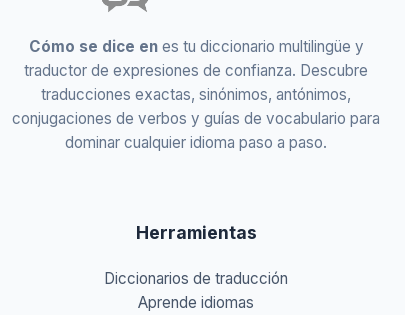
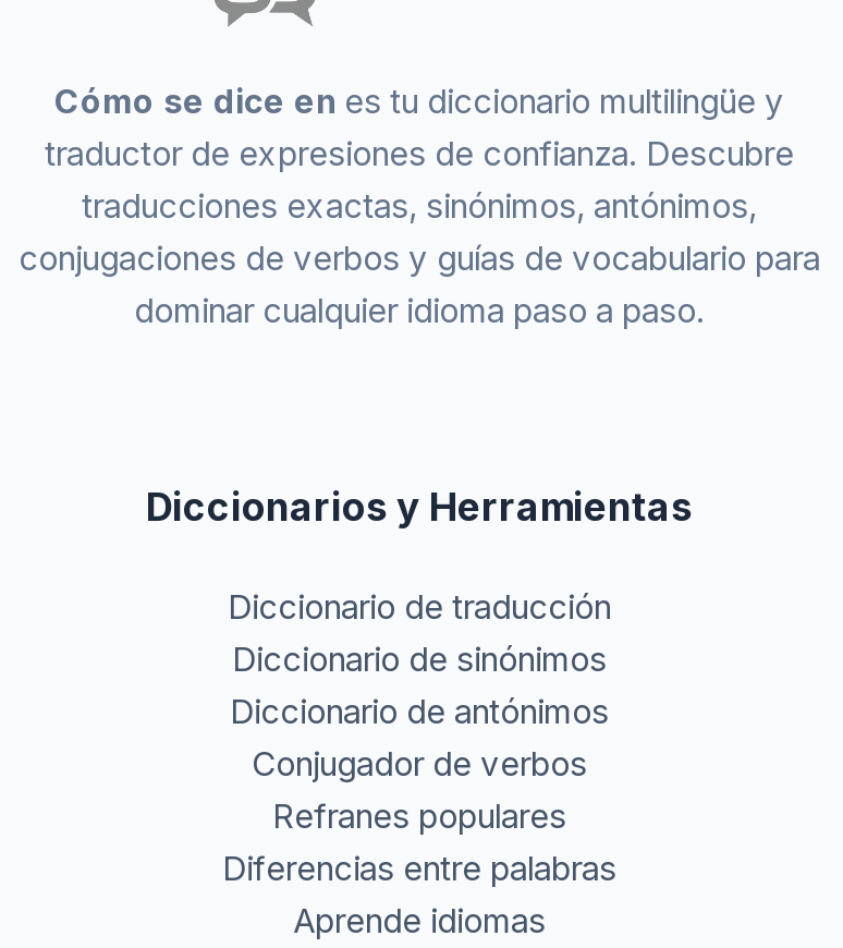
- Herramientas
+ Diccionarios y Herramientas

- Diccionarios de traducción
+ Diccionario de traducción
+ Diccionario de sinónimos
+ Diccionario de antónimos
+ Conjugador de verbos
+ Refranes populares
+ Diferencias entre palabras
